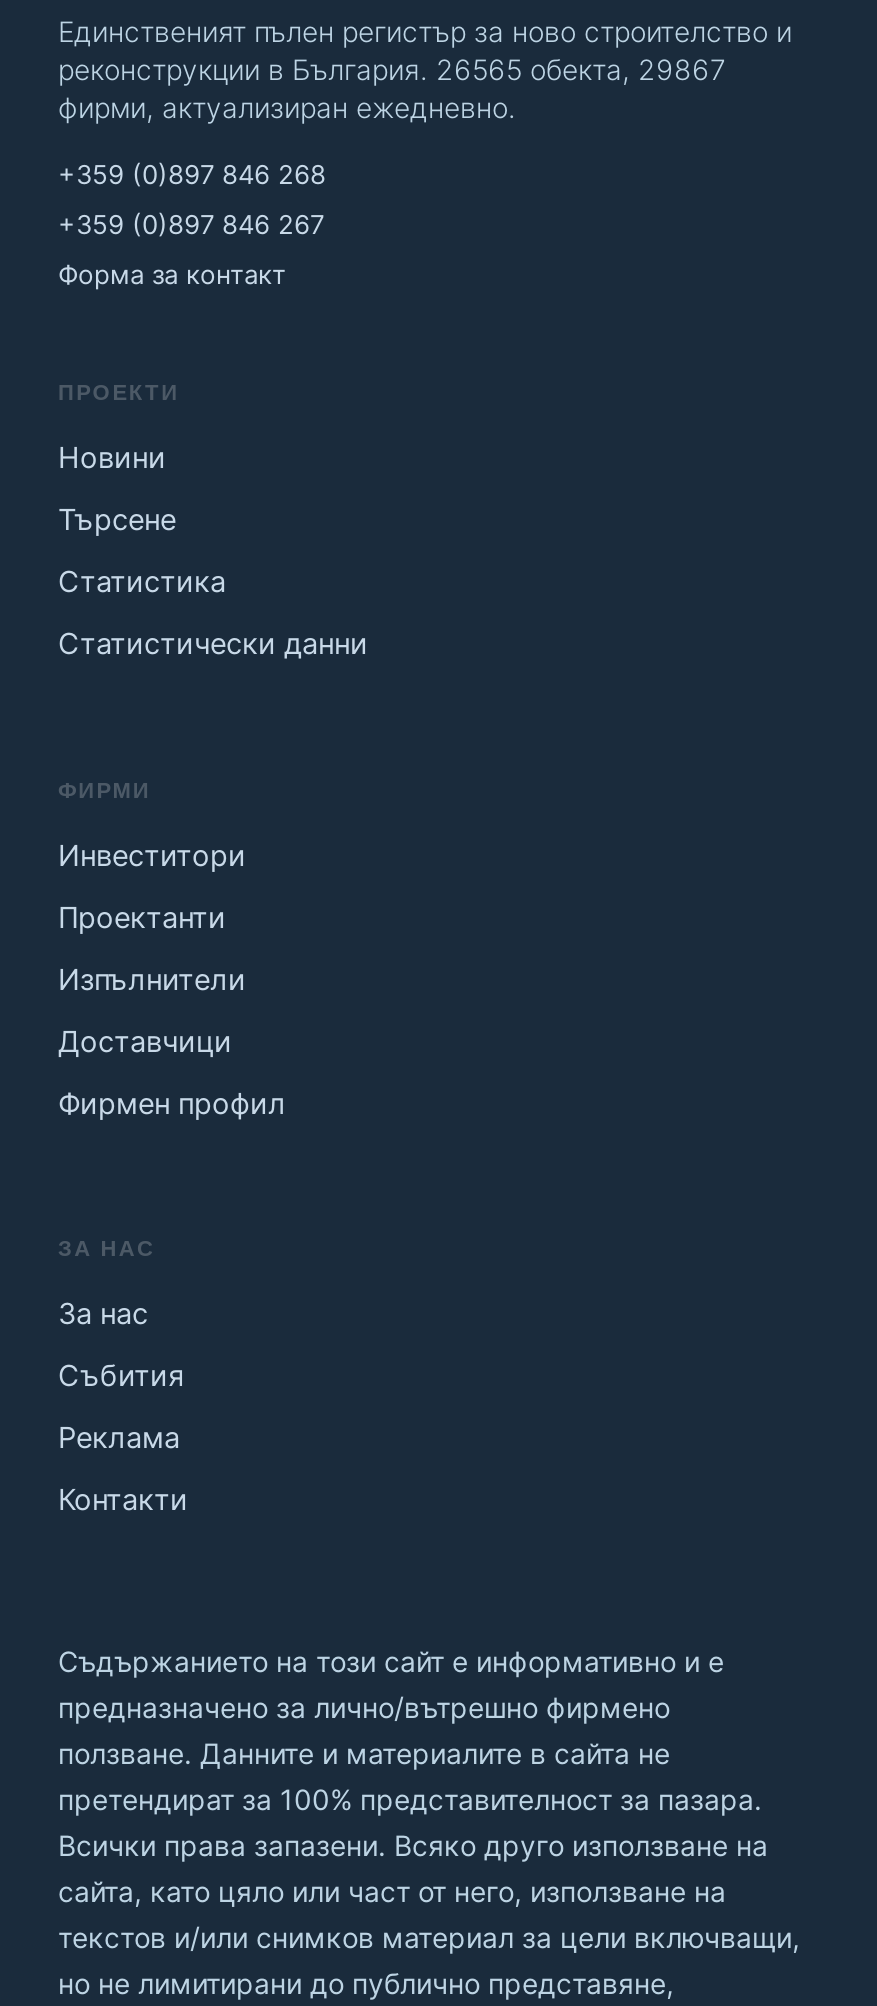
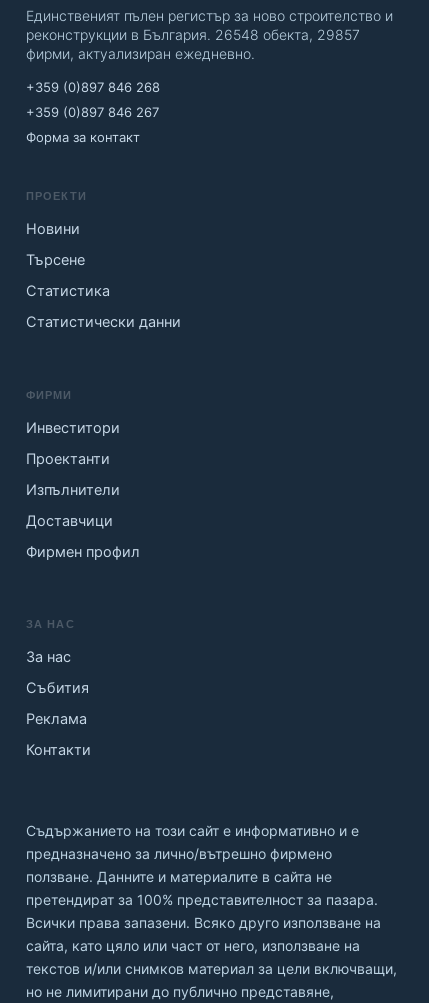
- реконструкции в България. 26565 обекта, 29867
+ реконструкции в България. 26548 обекта, 29857
